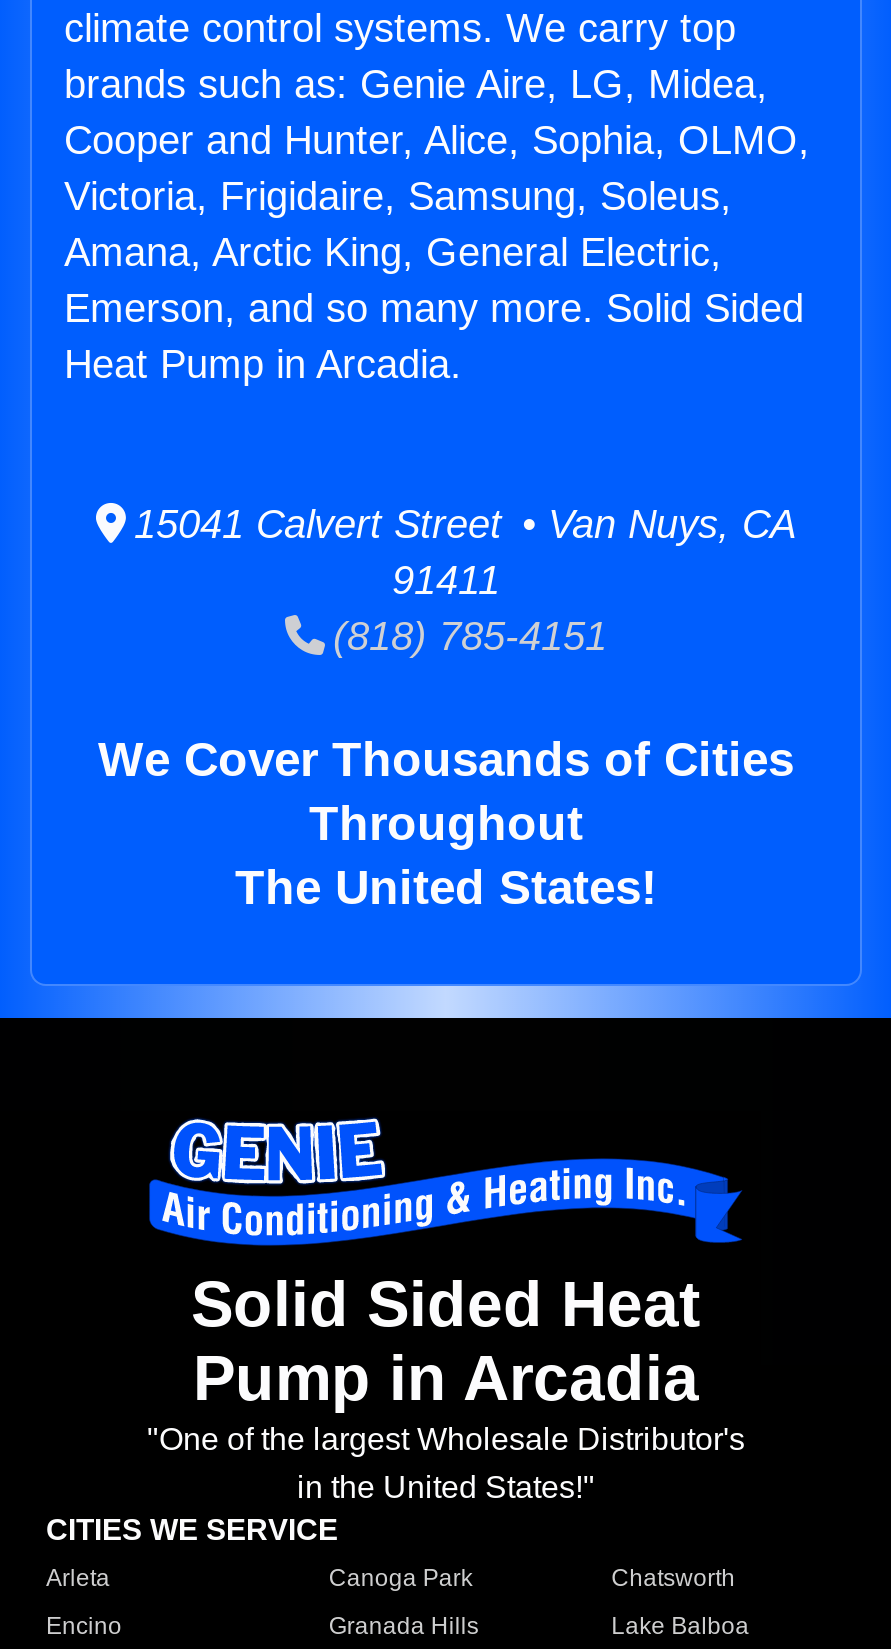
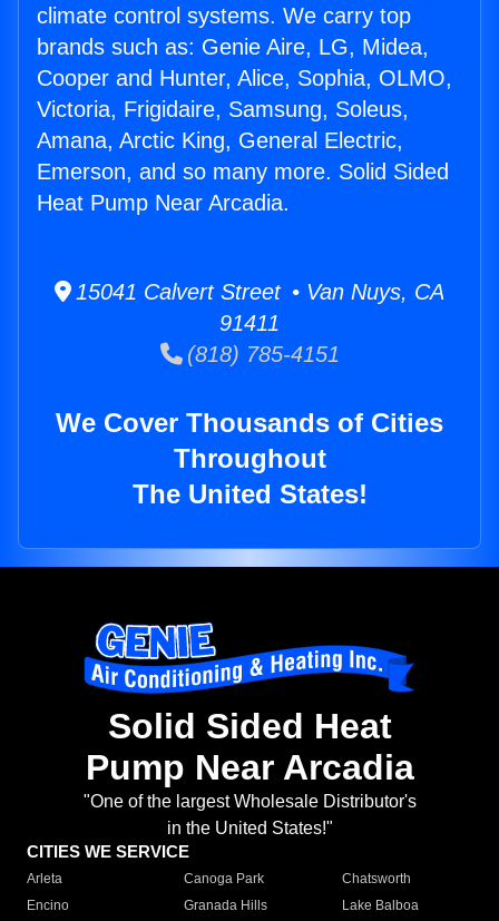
- Heat Pump in Arcadia.
+ Heat Pump Near Arcadia.

- Pump in Arcadia
+ Pump Near Arcadia
